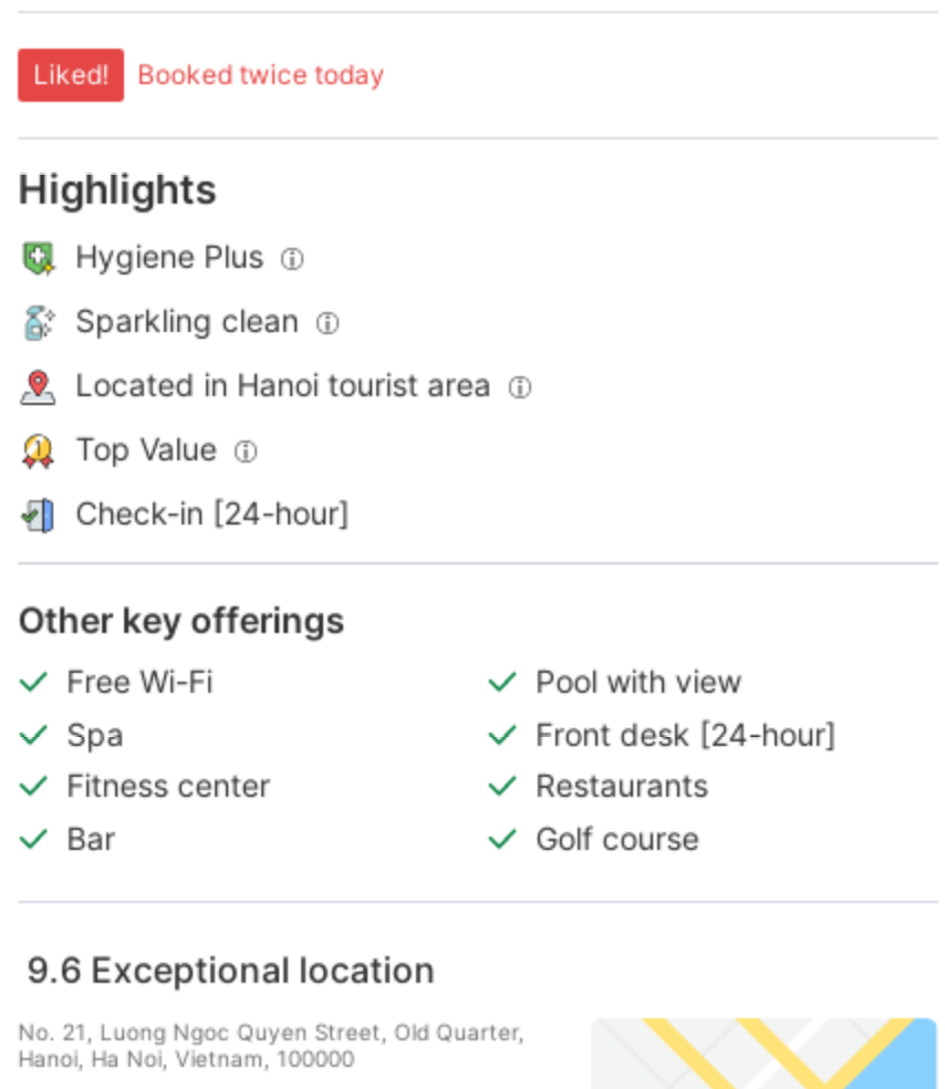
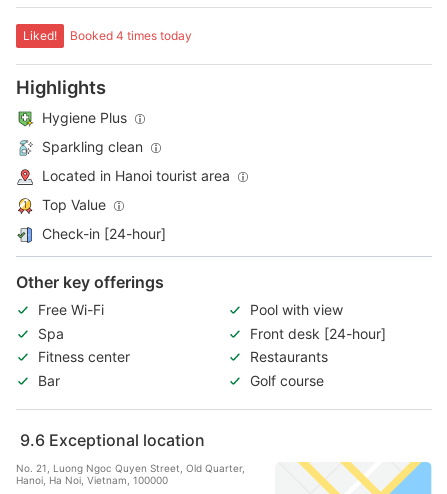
- Booked twice today
+ Booked 4 times today
